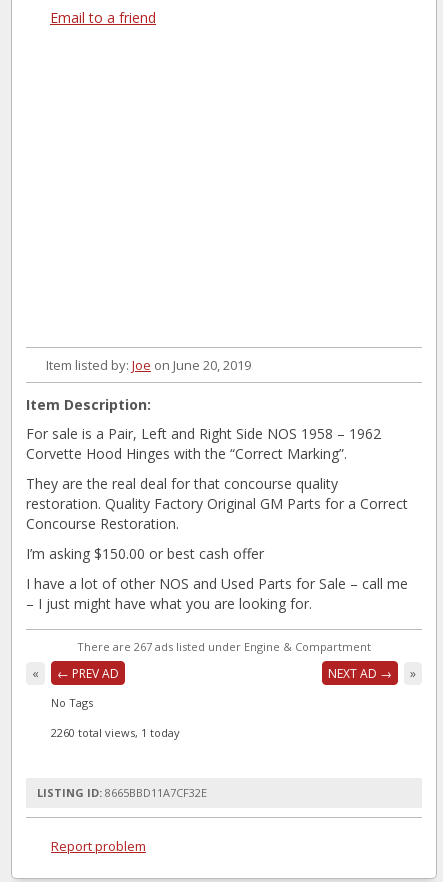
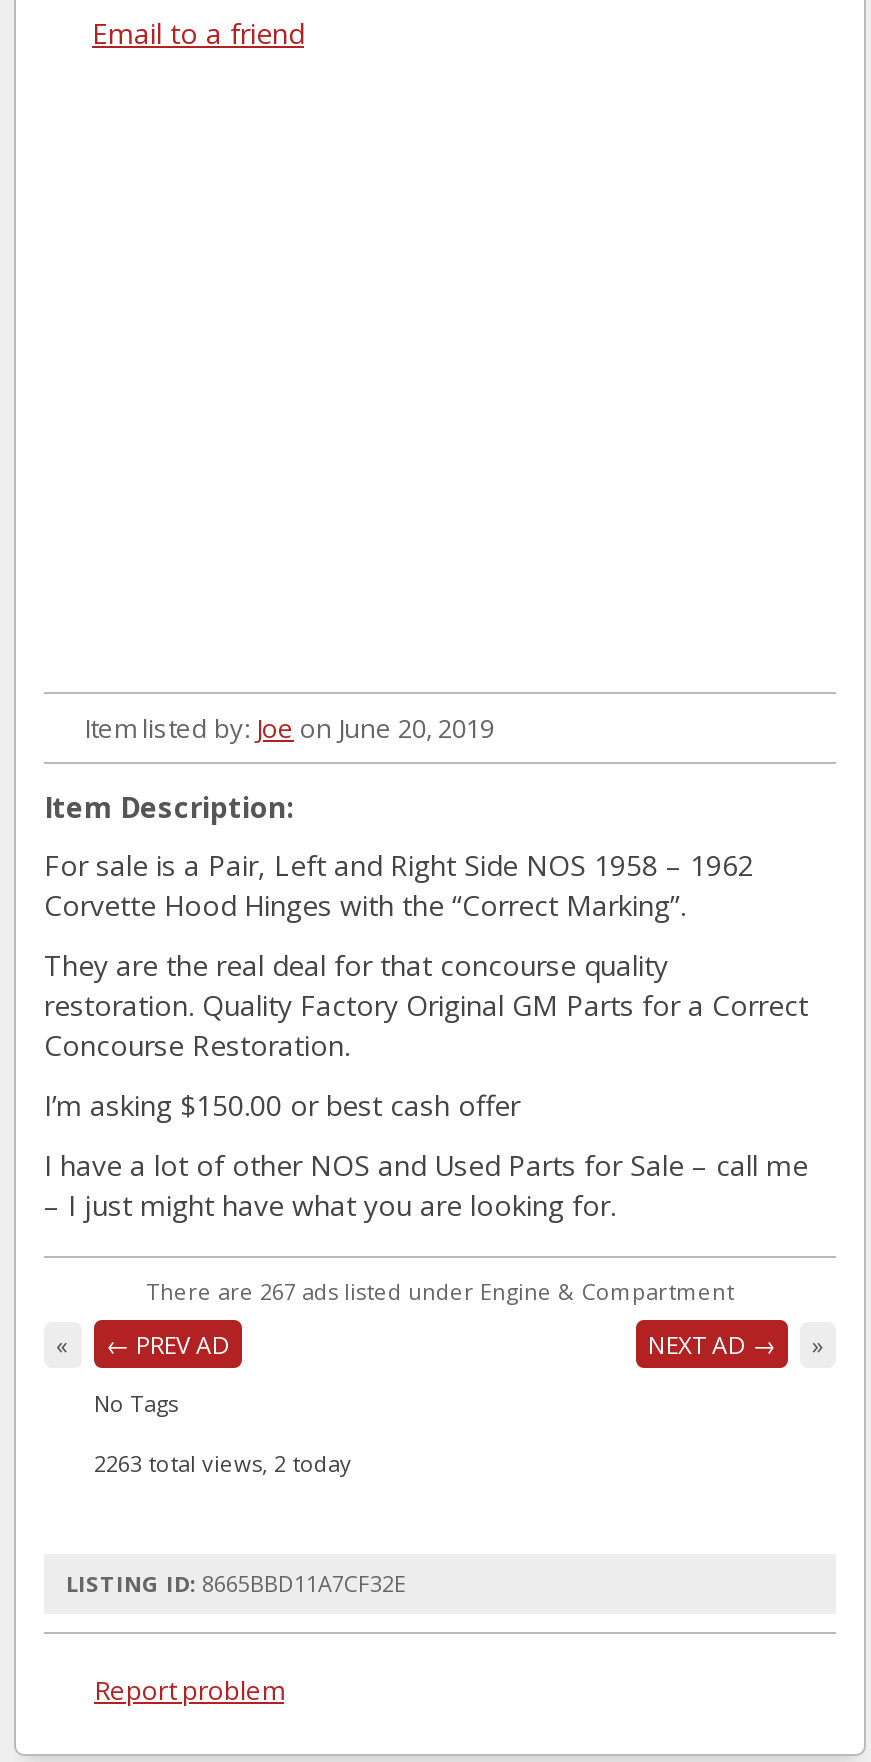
- 2260 total views, 1 today
+ 2263 total views, 2 today
